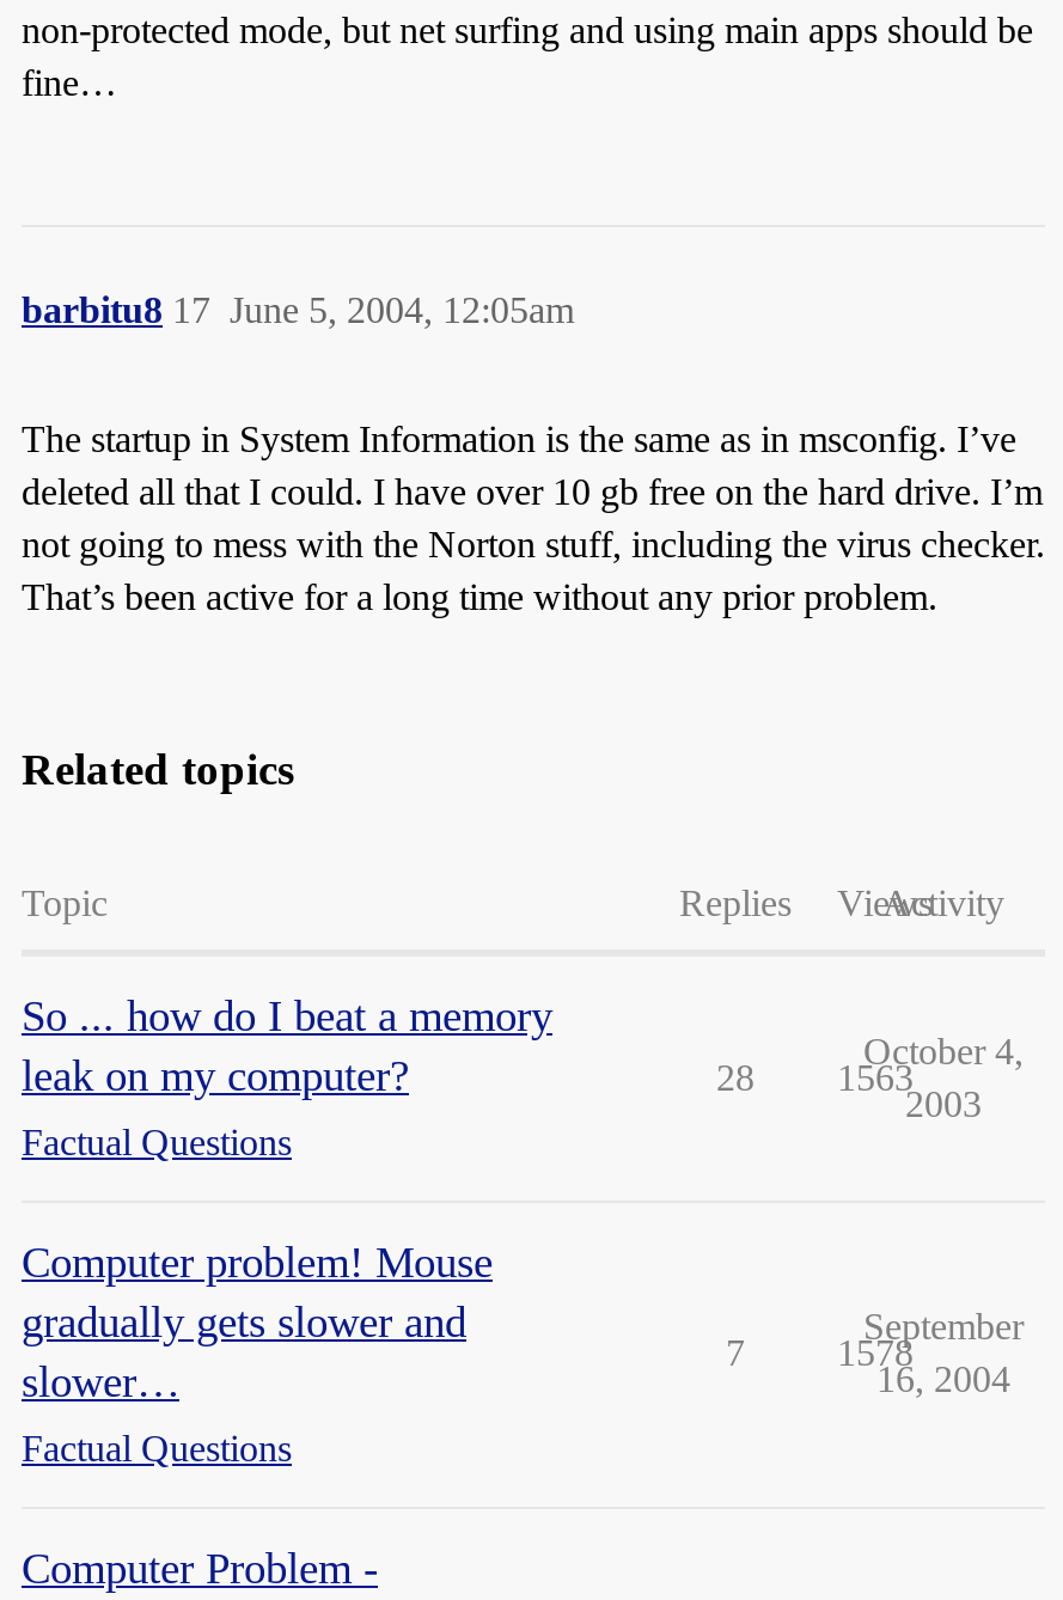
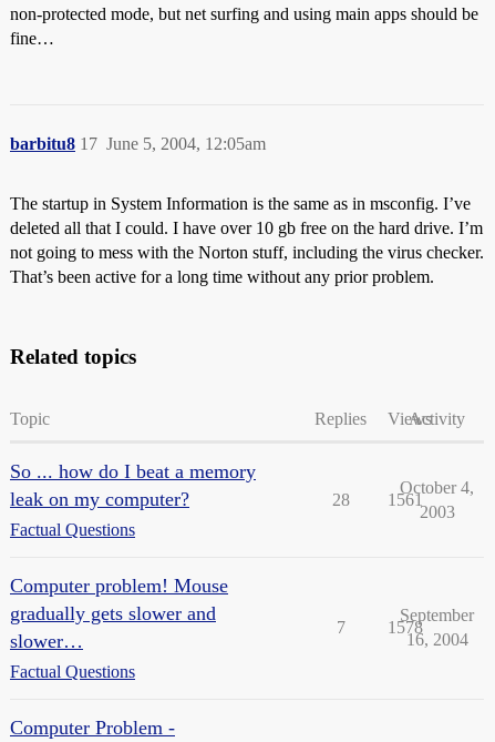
- 1563
+ 1561
